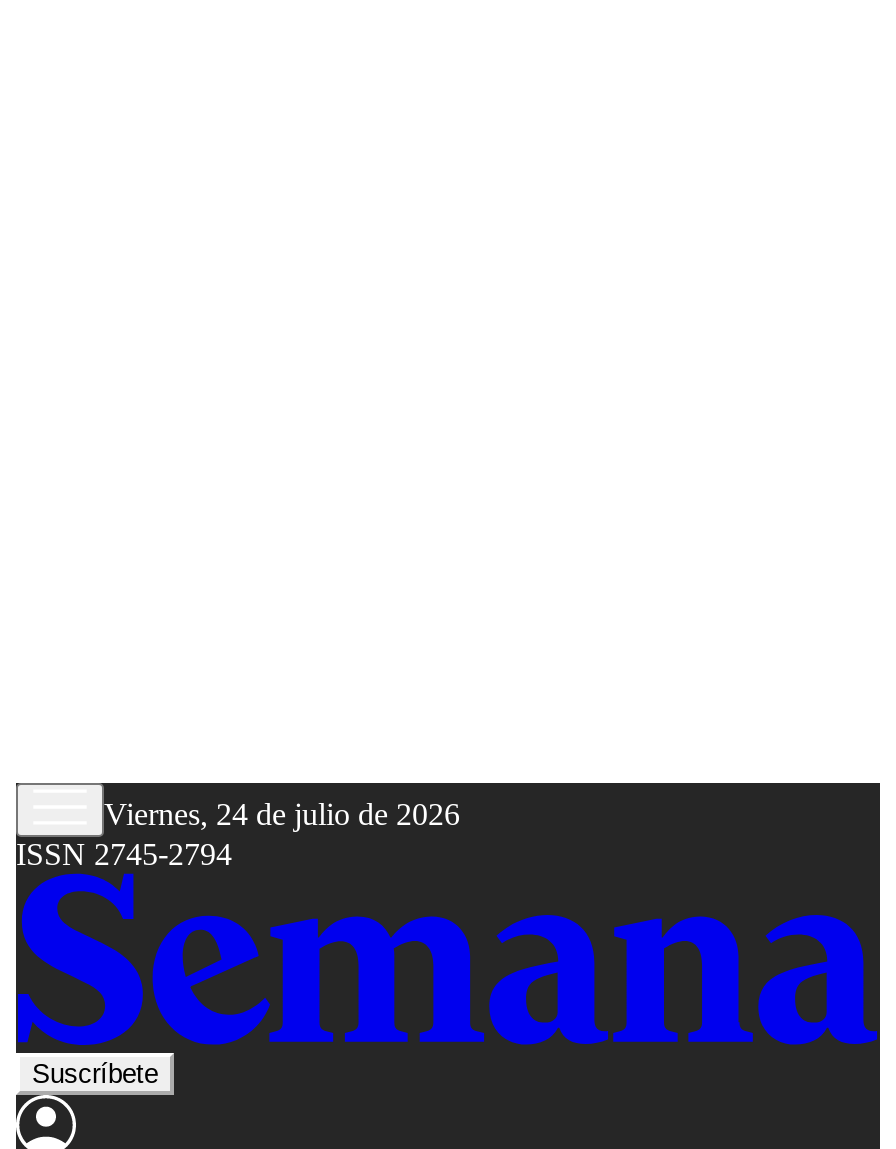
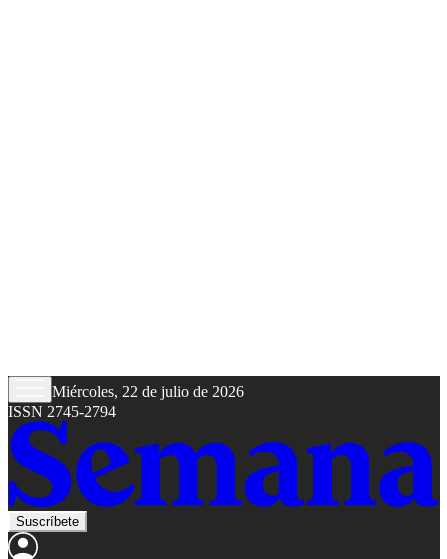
- Viernes, 24 de julio de 2026
+ Miércoles, 22 de julio de 2026
